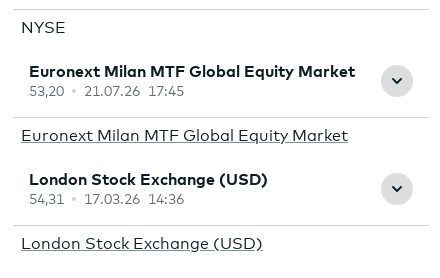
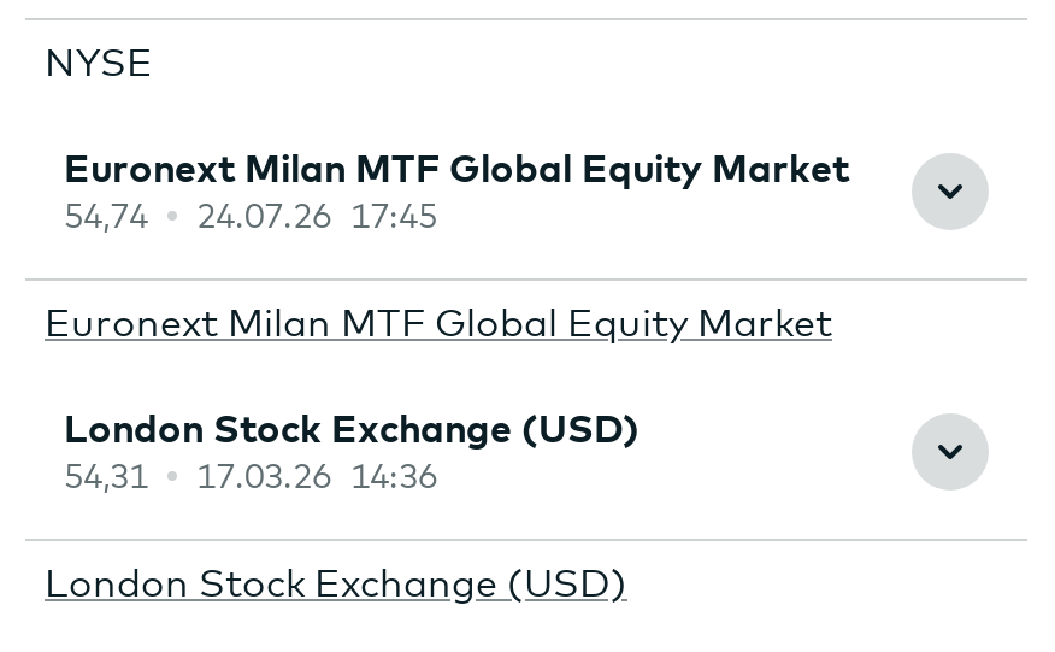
- 53,20
+ 54,74

- 21.07.26 17:45
+ 24.07.26 17:45
